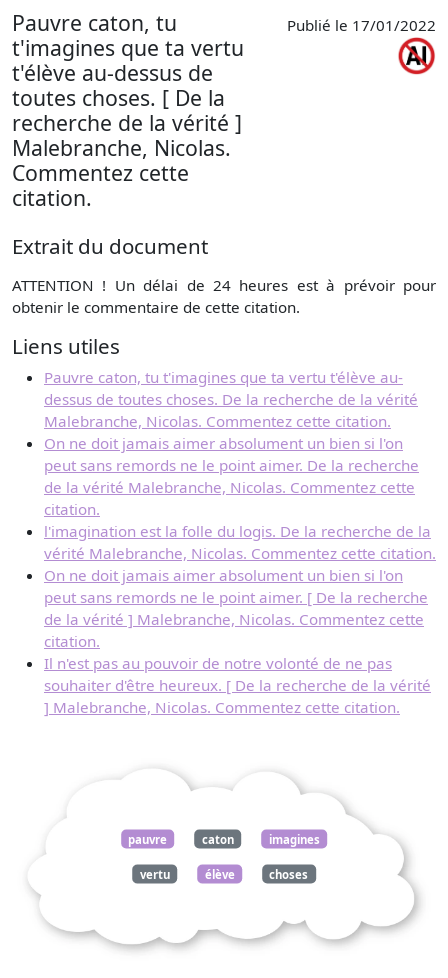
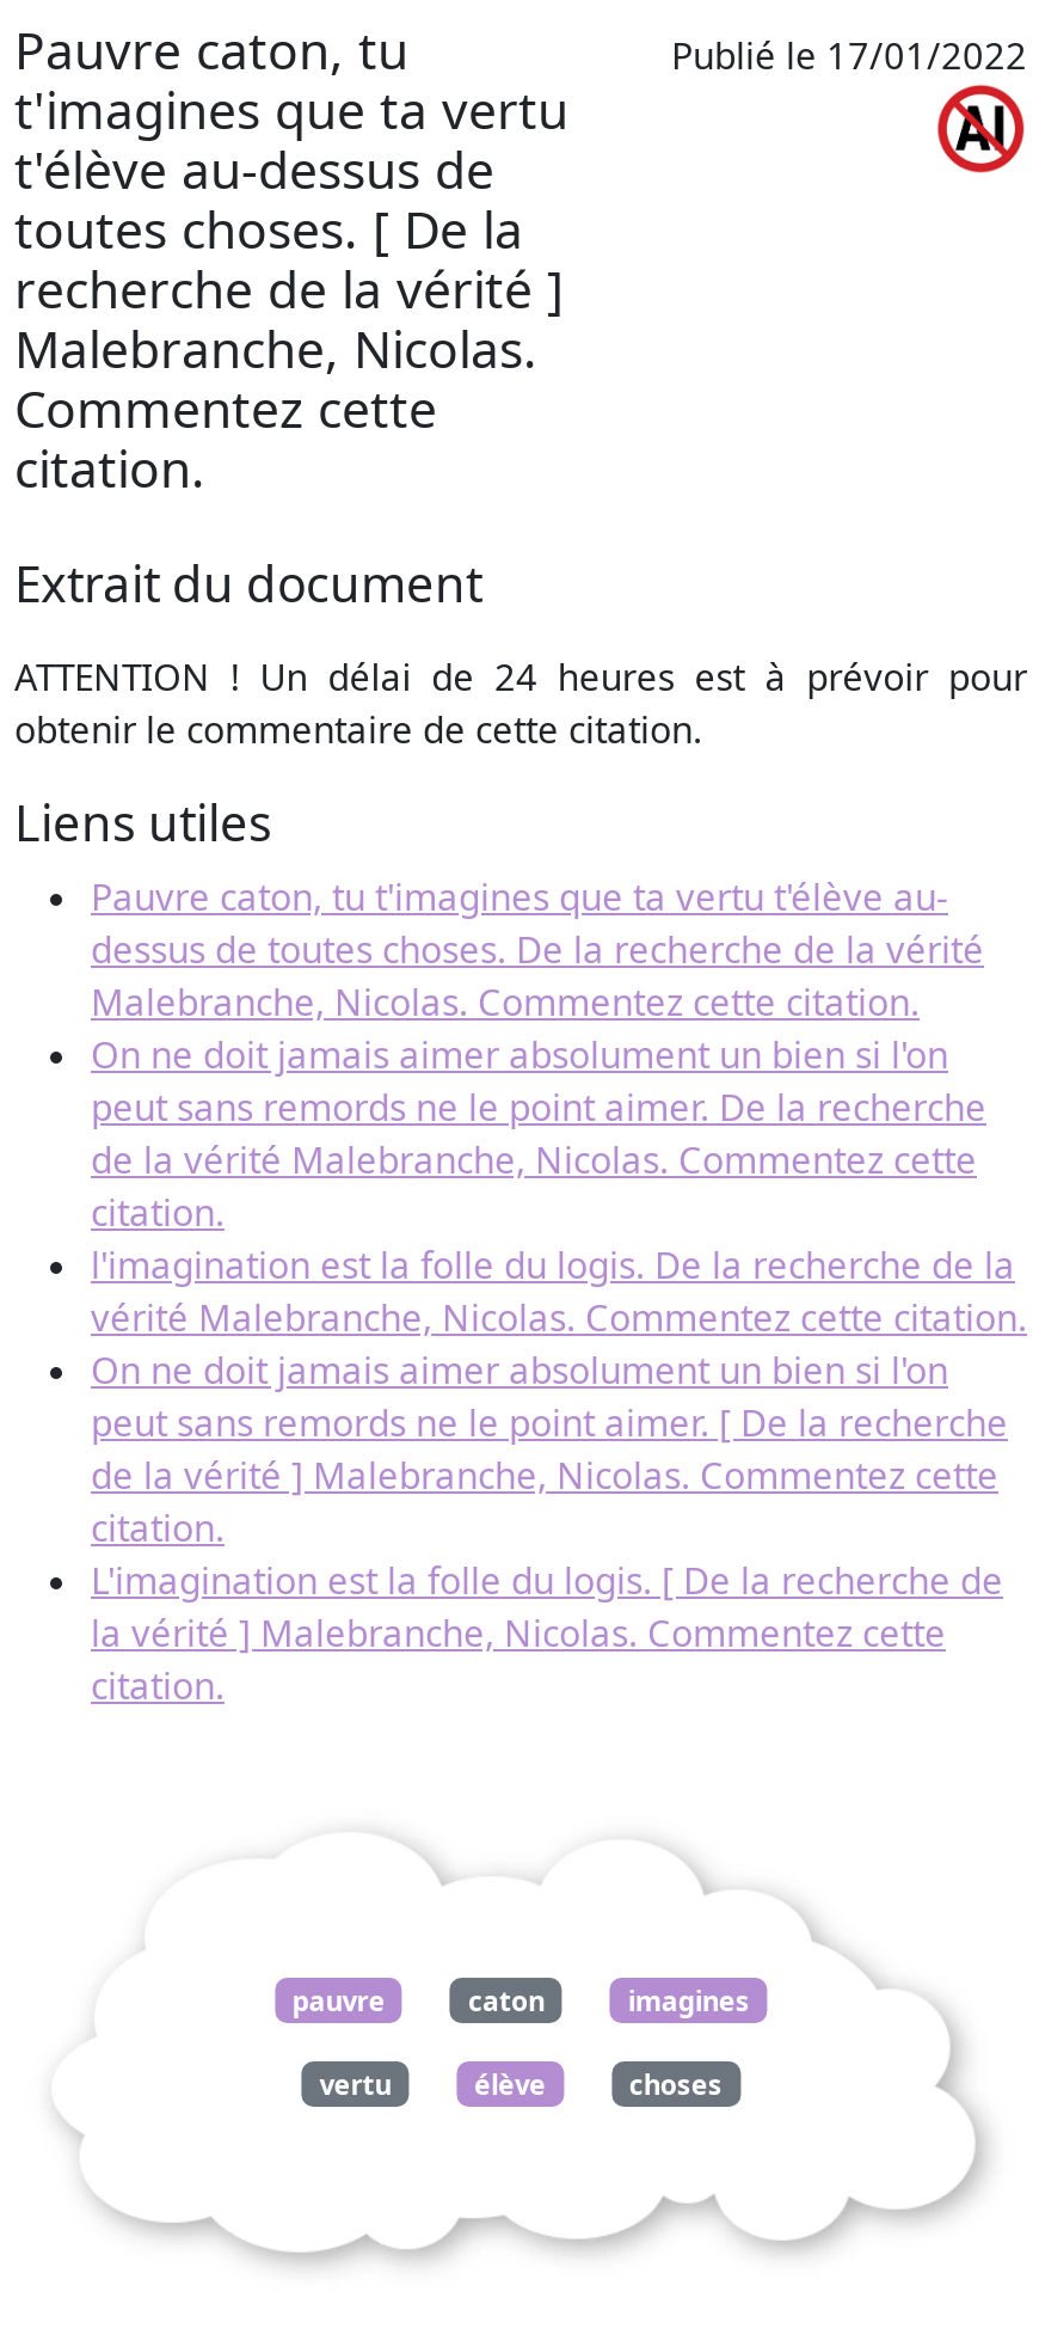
- Il n'est pas au pouvoir de notre volonté de ne pas
- souhaiter d'être heureux. [ De la recherche de la vérité
- ] Malebranche, Nicolas. Commentez cette citation.
+ L'imagination est la folle du logis. [ De la recherche de
+ la vérité ] Malebranche, Nicolas. Commentez cette
+ citation.
